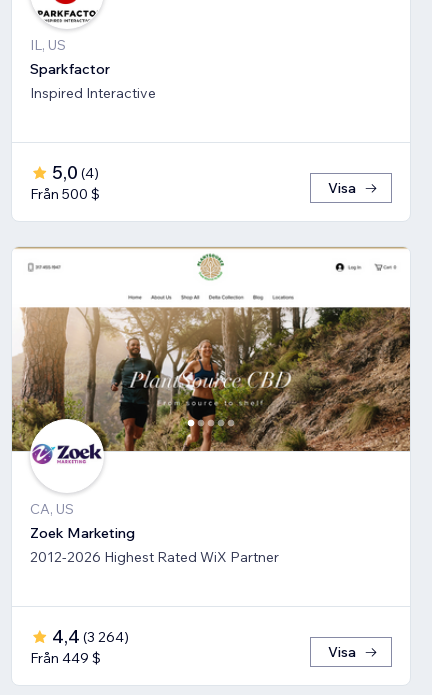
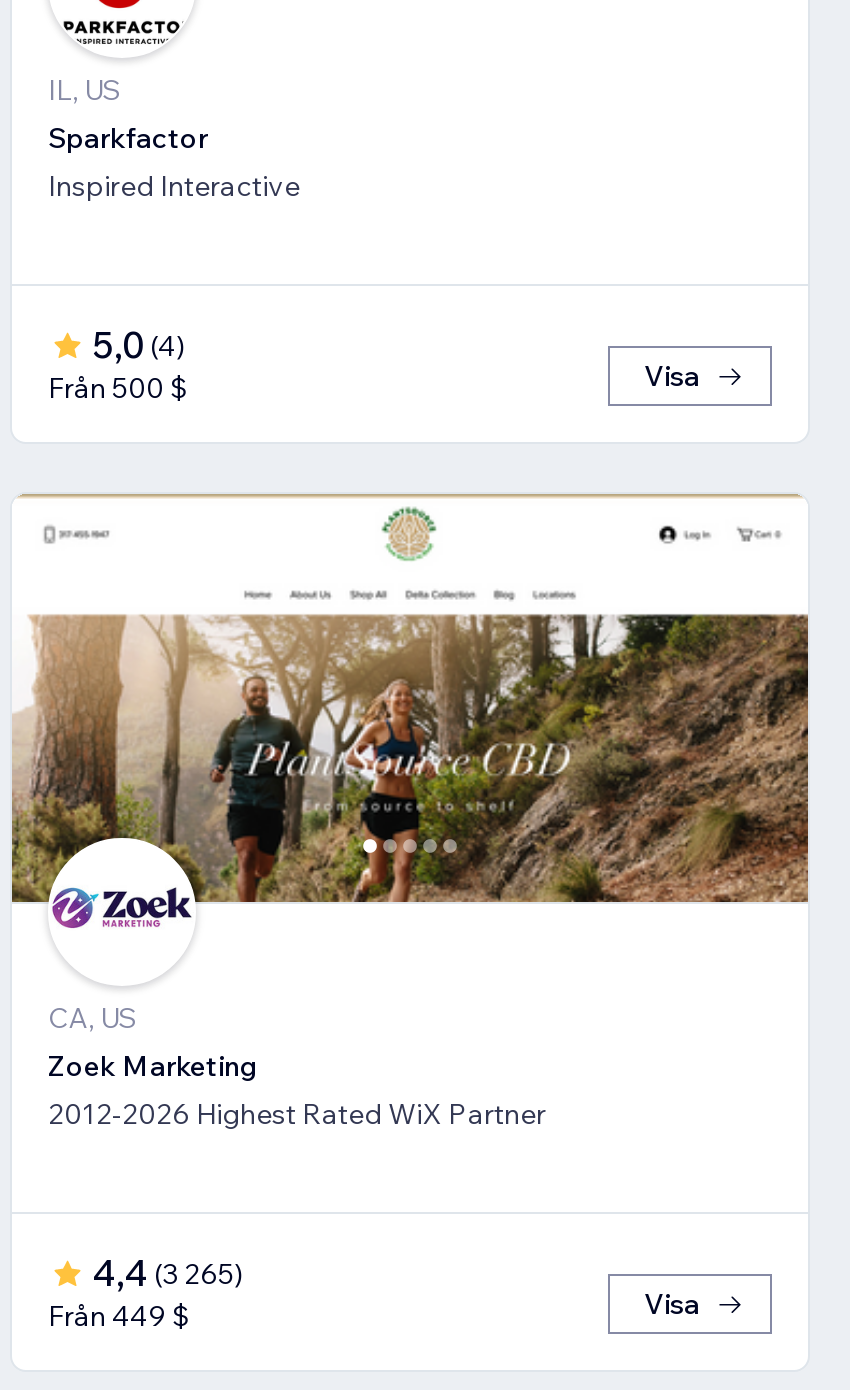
- 4,4 (3 264)
+ 4,4 (3 265)
